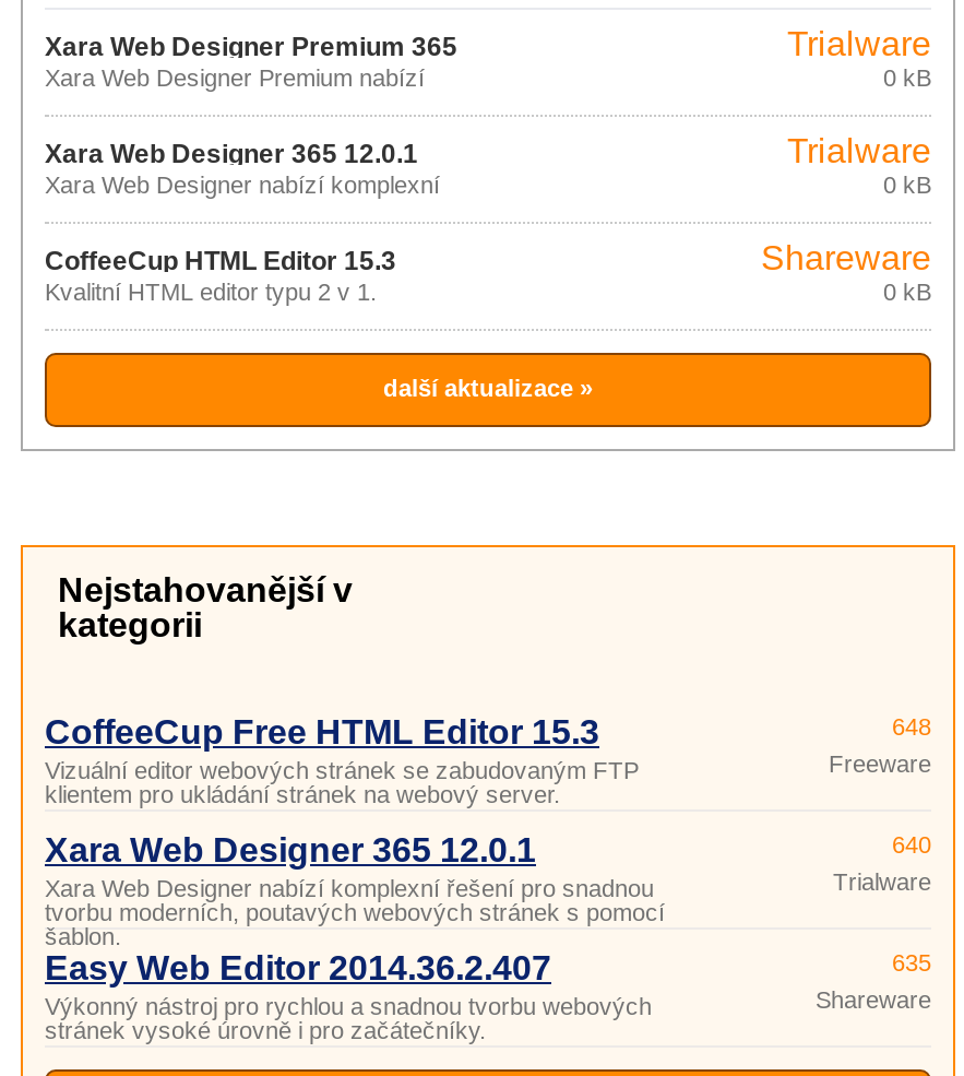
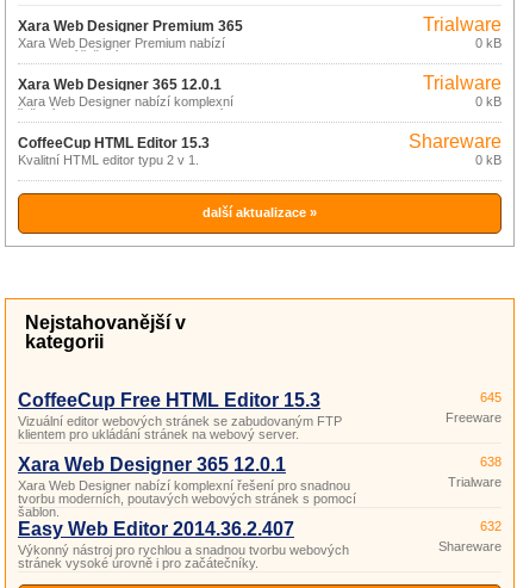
- 648
+ 645

- 640
+ 638

- 635
+ 632
